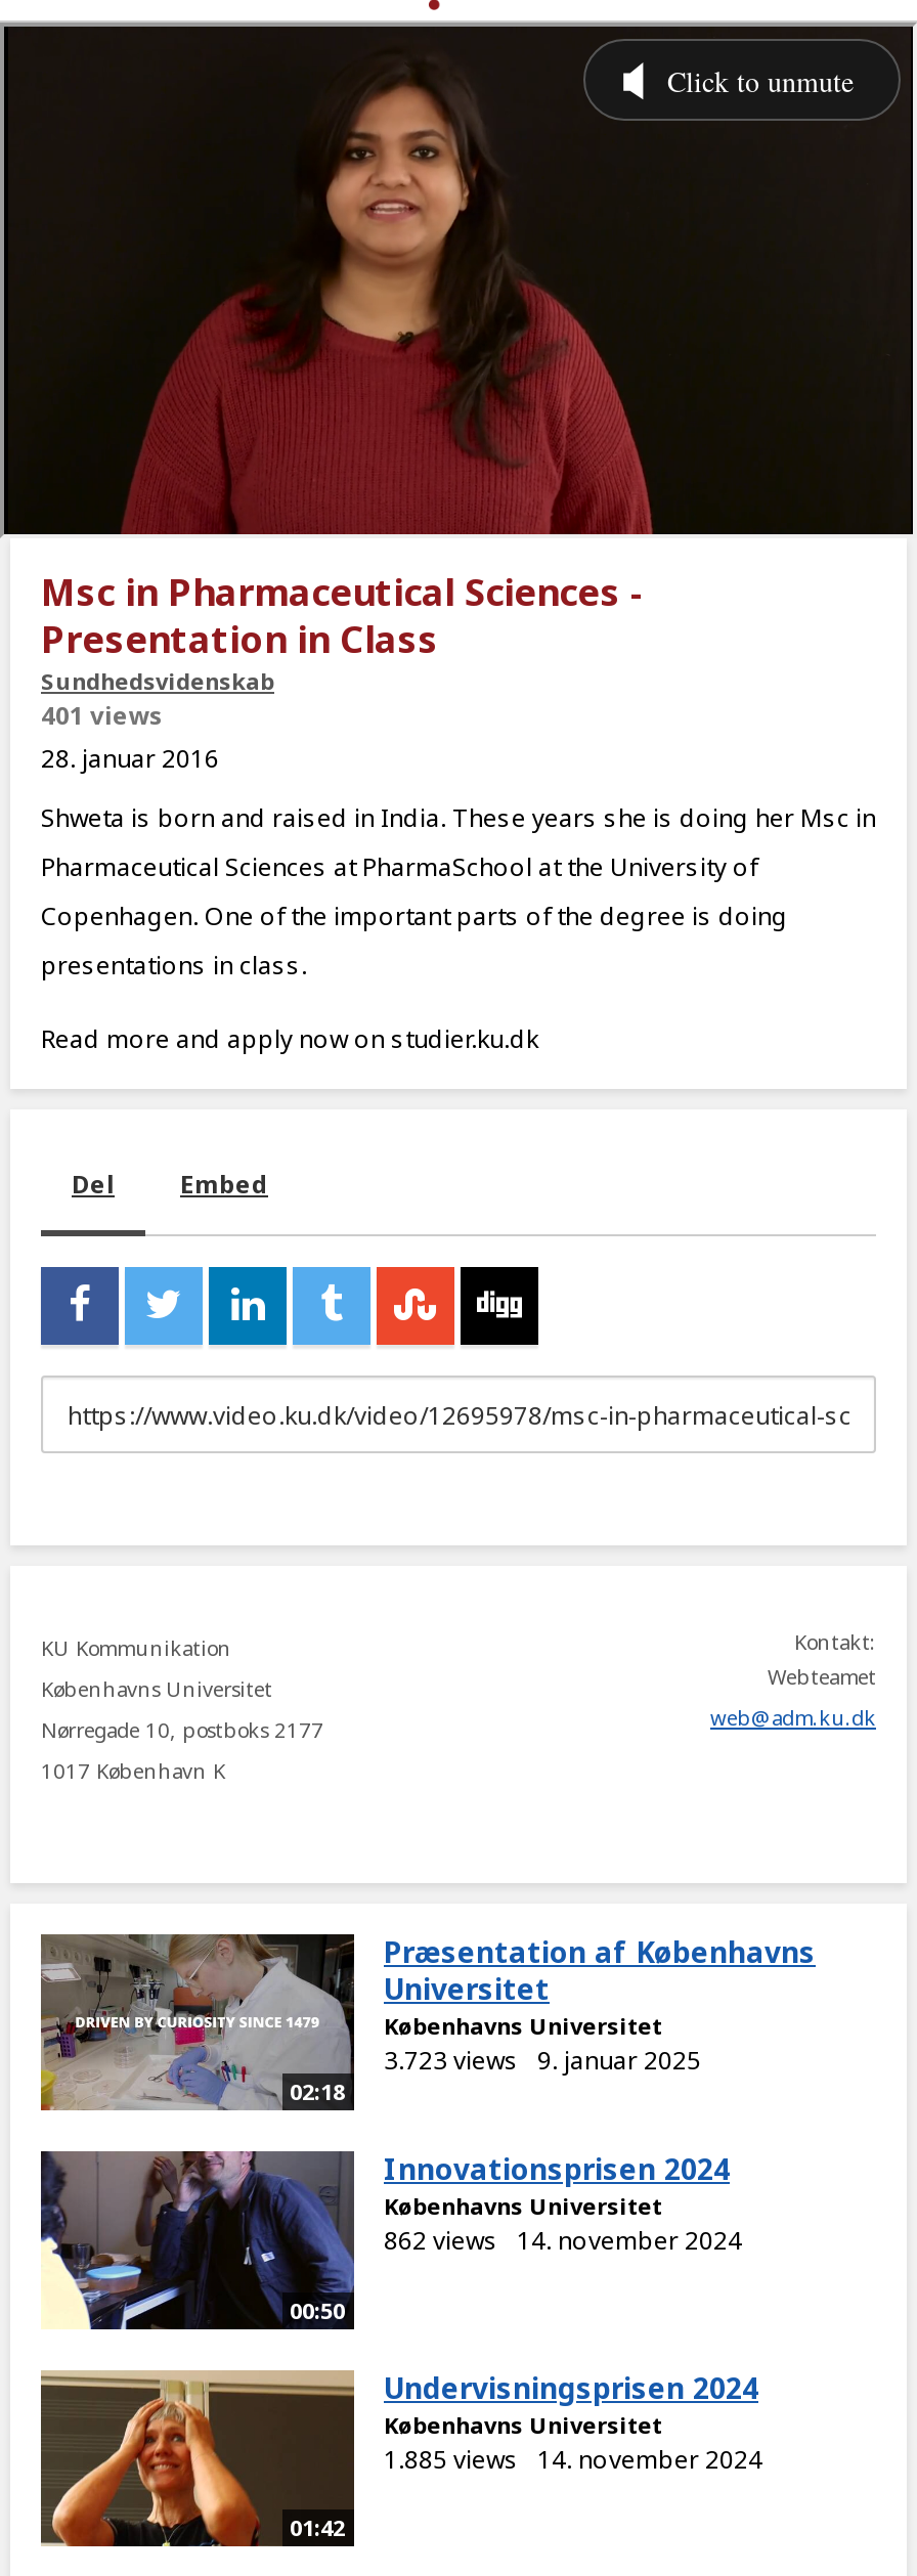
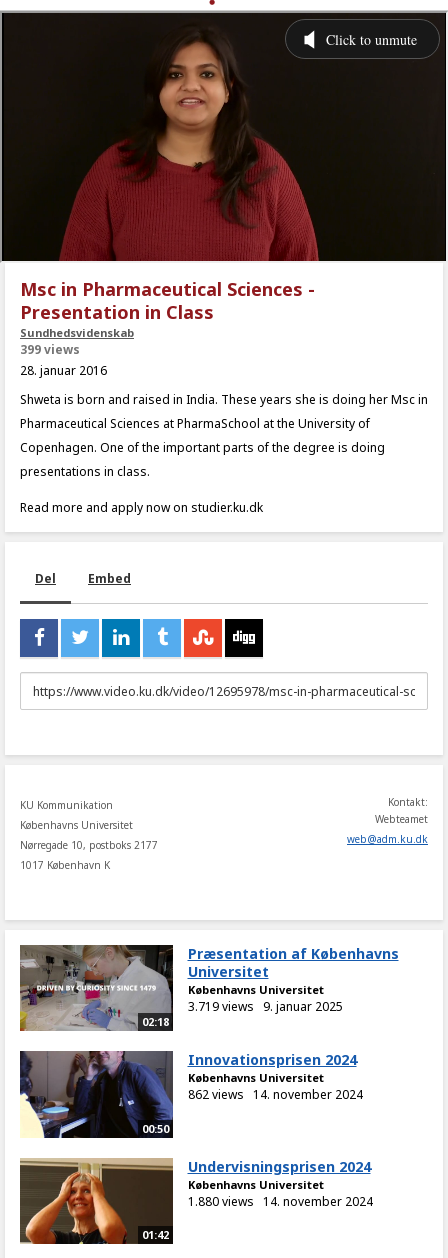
- 401 views
+ 399 views

- 3.723 views 9. januar 2025
+ 3.719 views 9. januar 2025

- 1.885 views 14. november 2024
+ 1.880 views 14. november 2024
